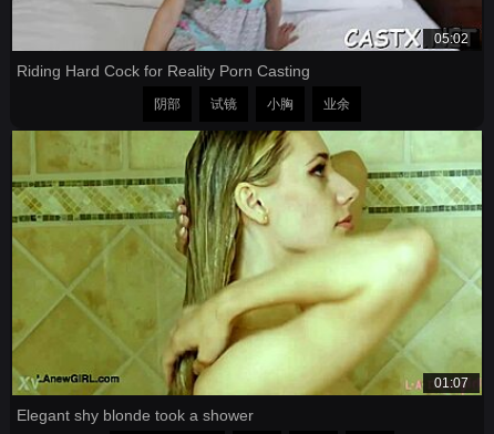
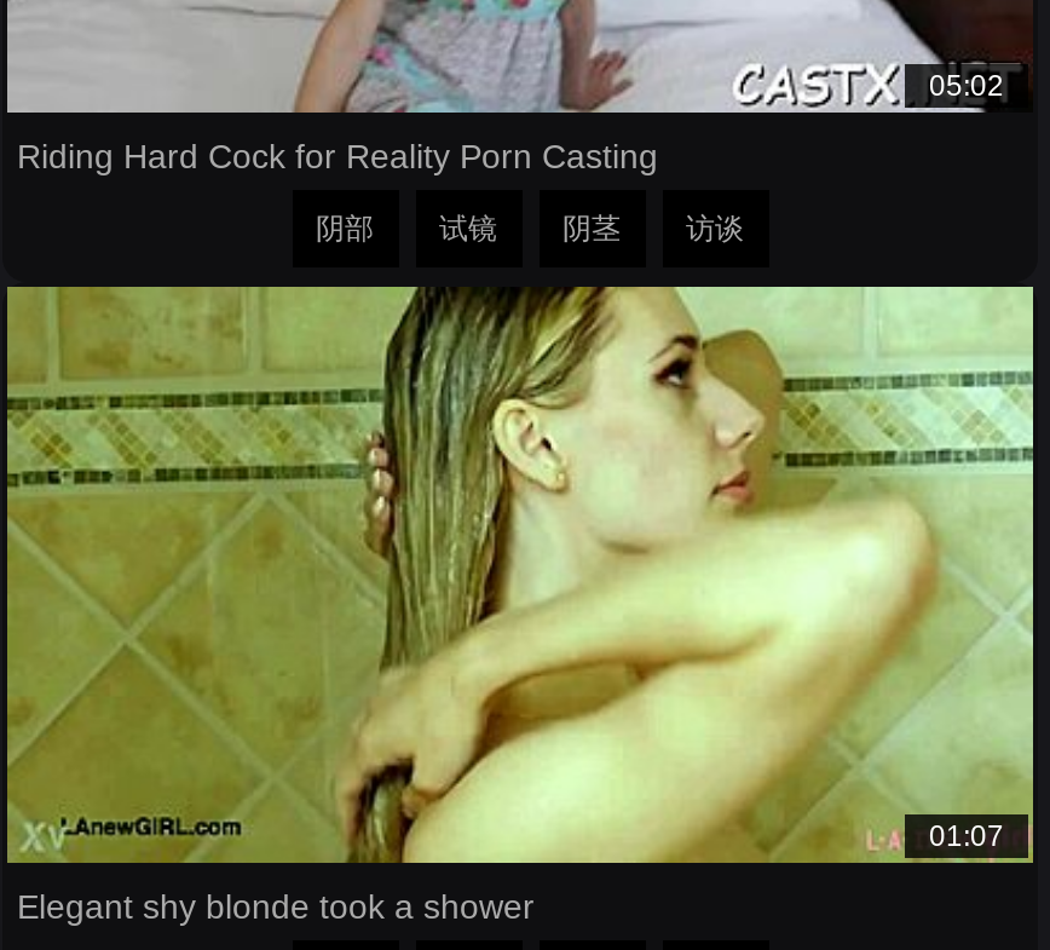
- 小胸
- 业余
+ 阴茎
+ 访谈
